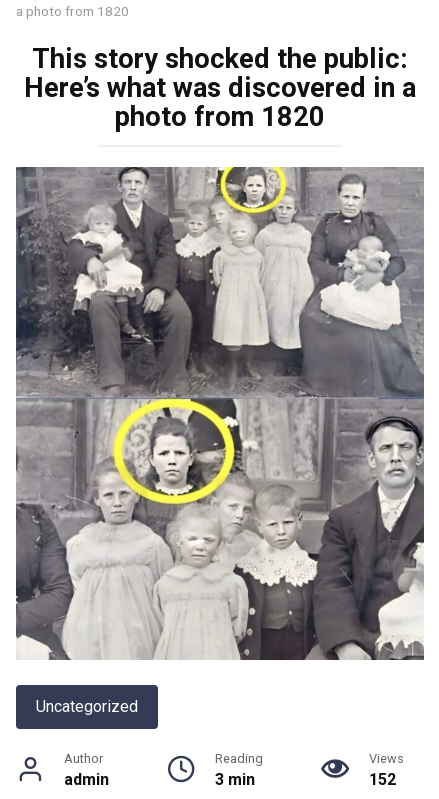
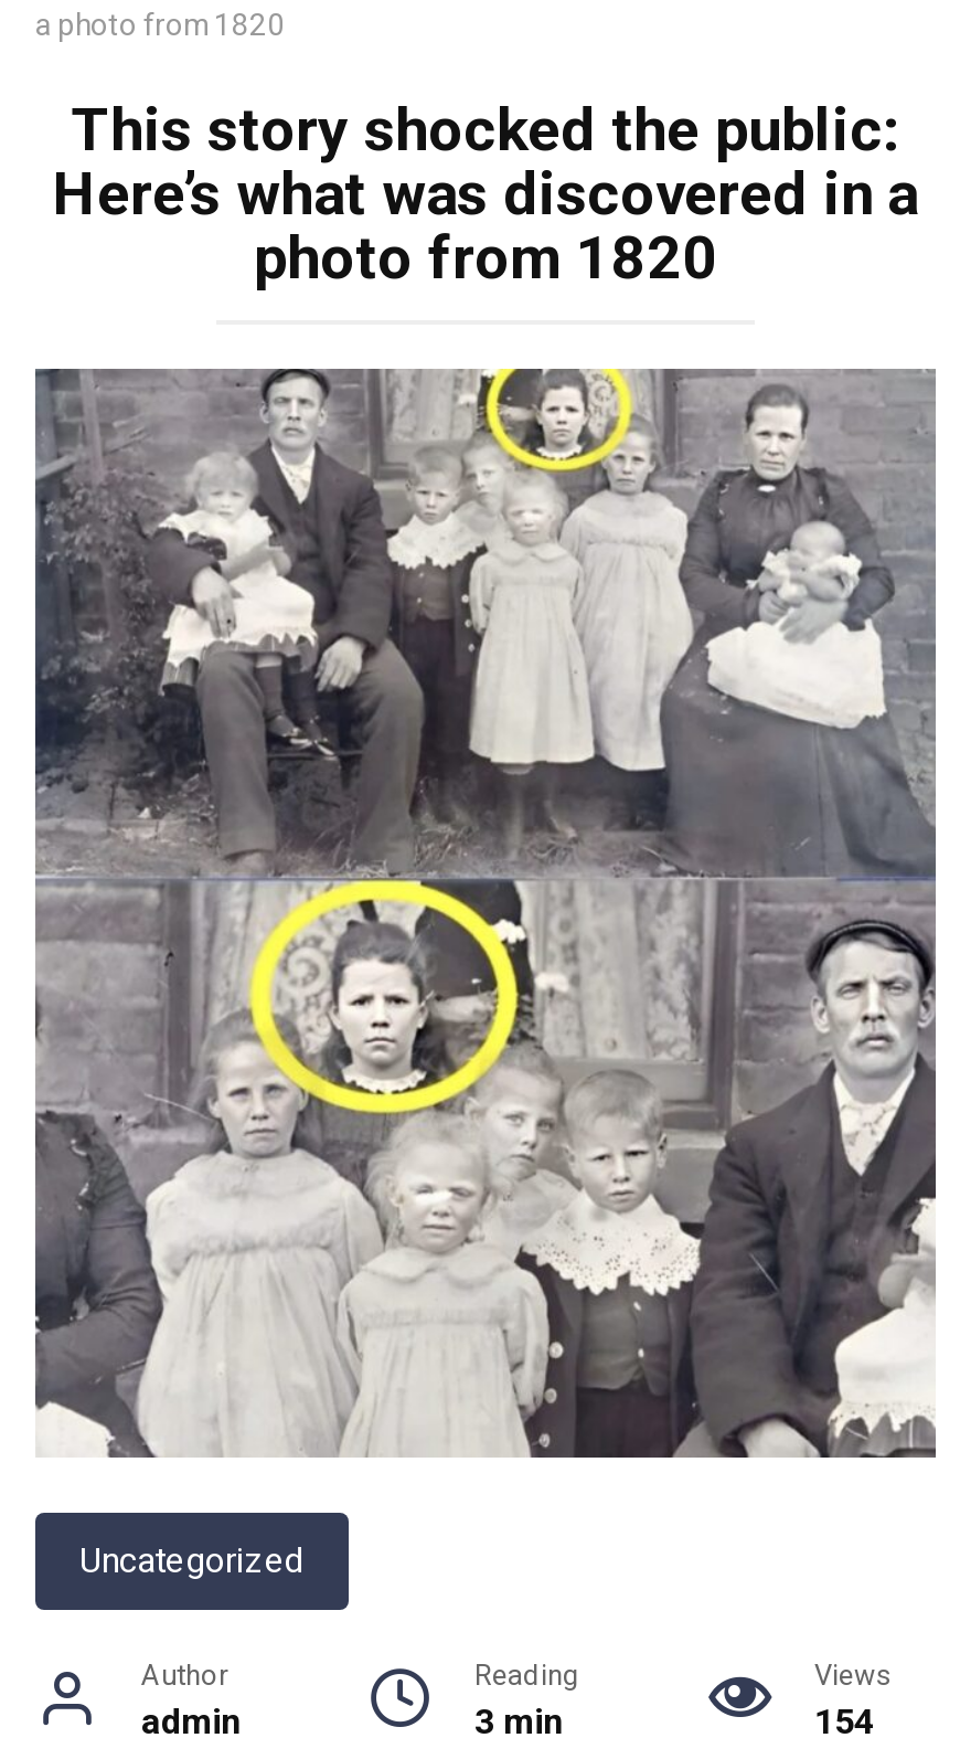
- 152
+ 154
